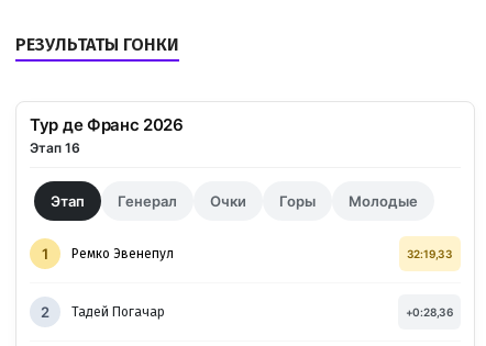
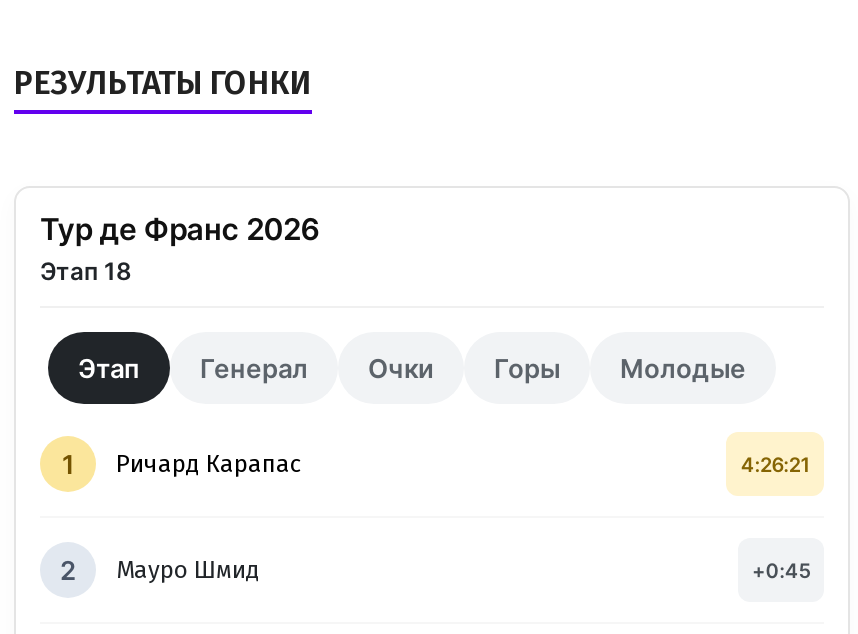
- Этап 16
+ Этап 18

- Ремко Эвенепул
- 32:19,33
+ Ричард Карапас
+ 4:26:21

- Тадей Погачар
- +0:28,36
+ Мауро Шмид
+ +0:45
